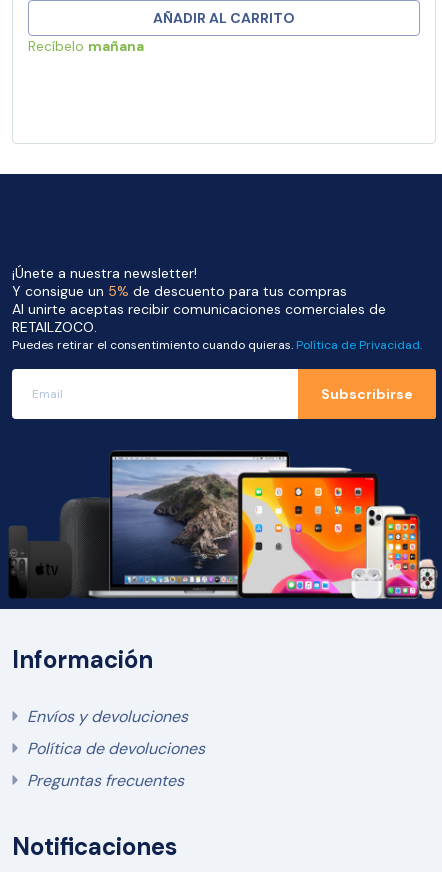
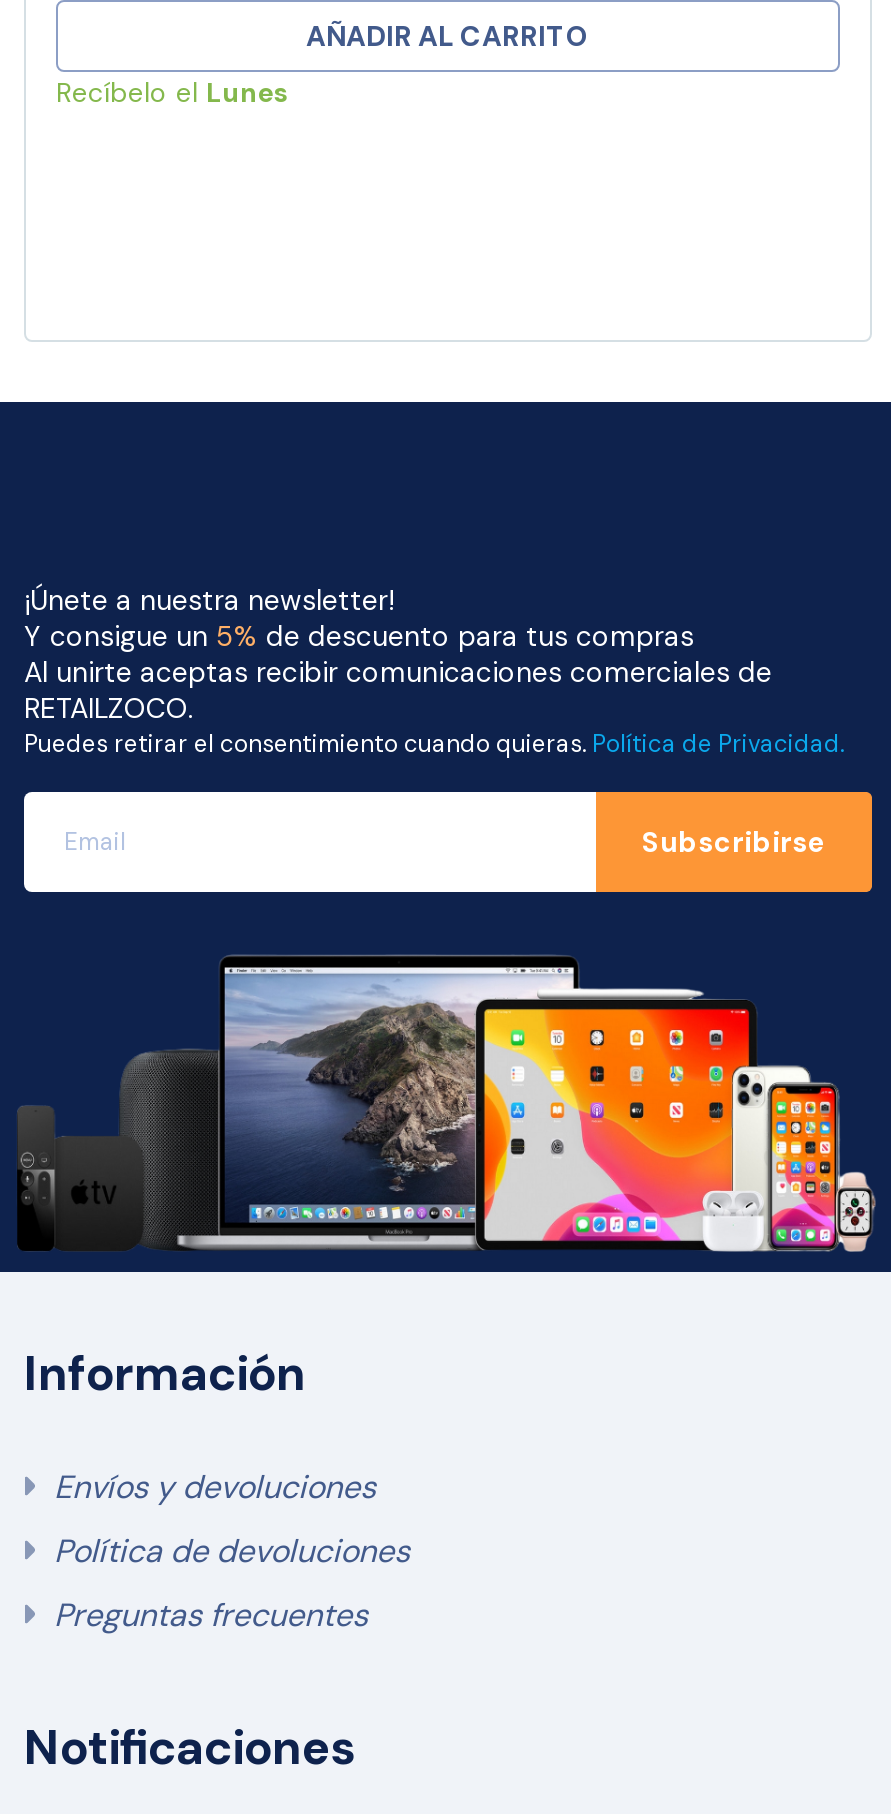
- Recíbelo mañana
+ Recíbelo el Lunes
